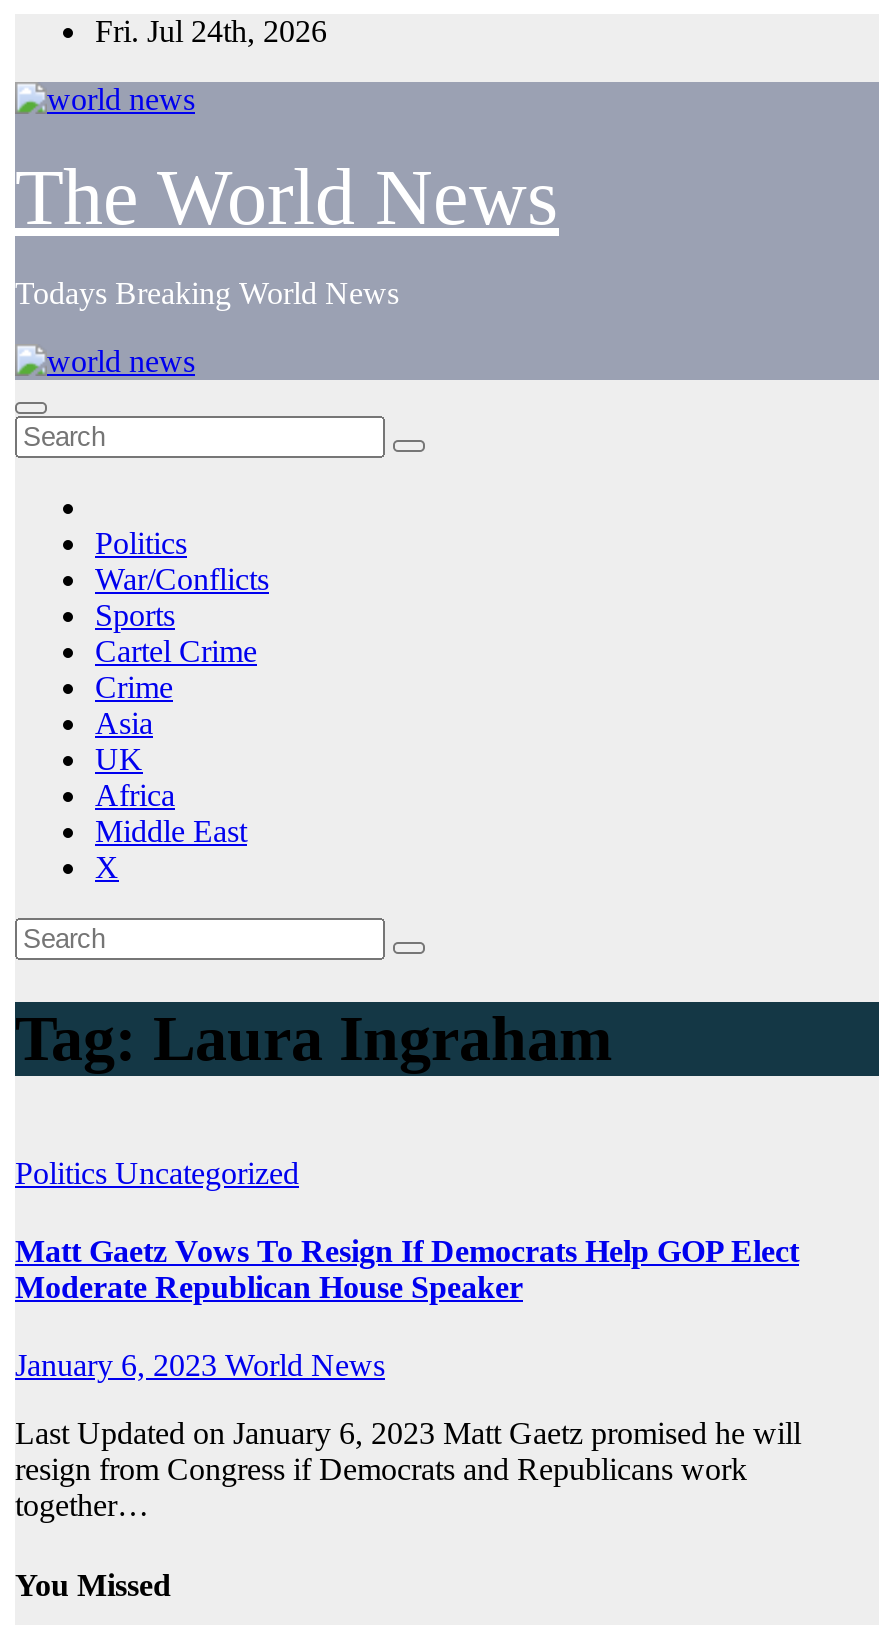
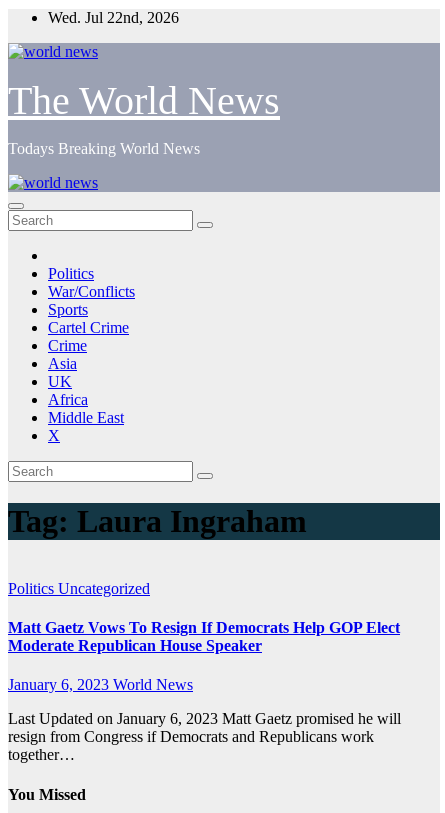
- Fri. Jul 24th, 2026
+ Wed. Jul 22nd, 2026
